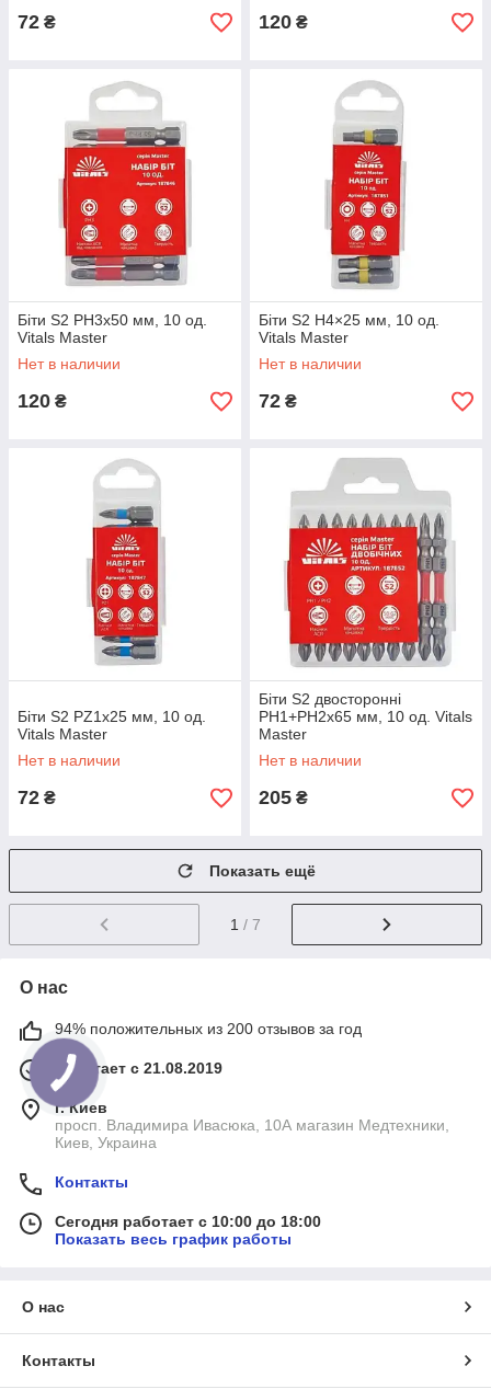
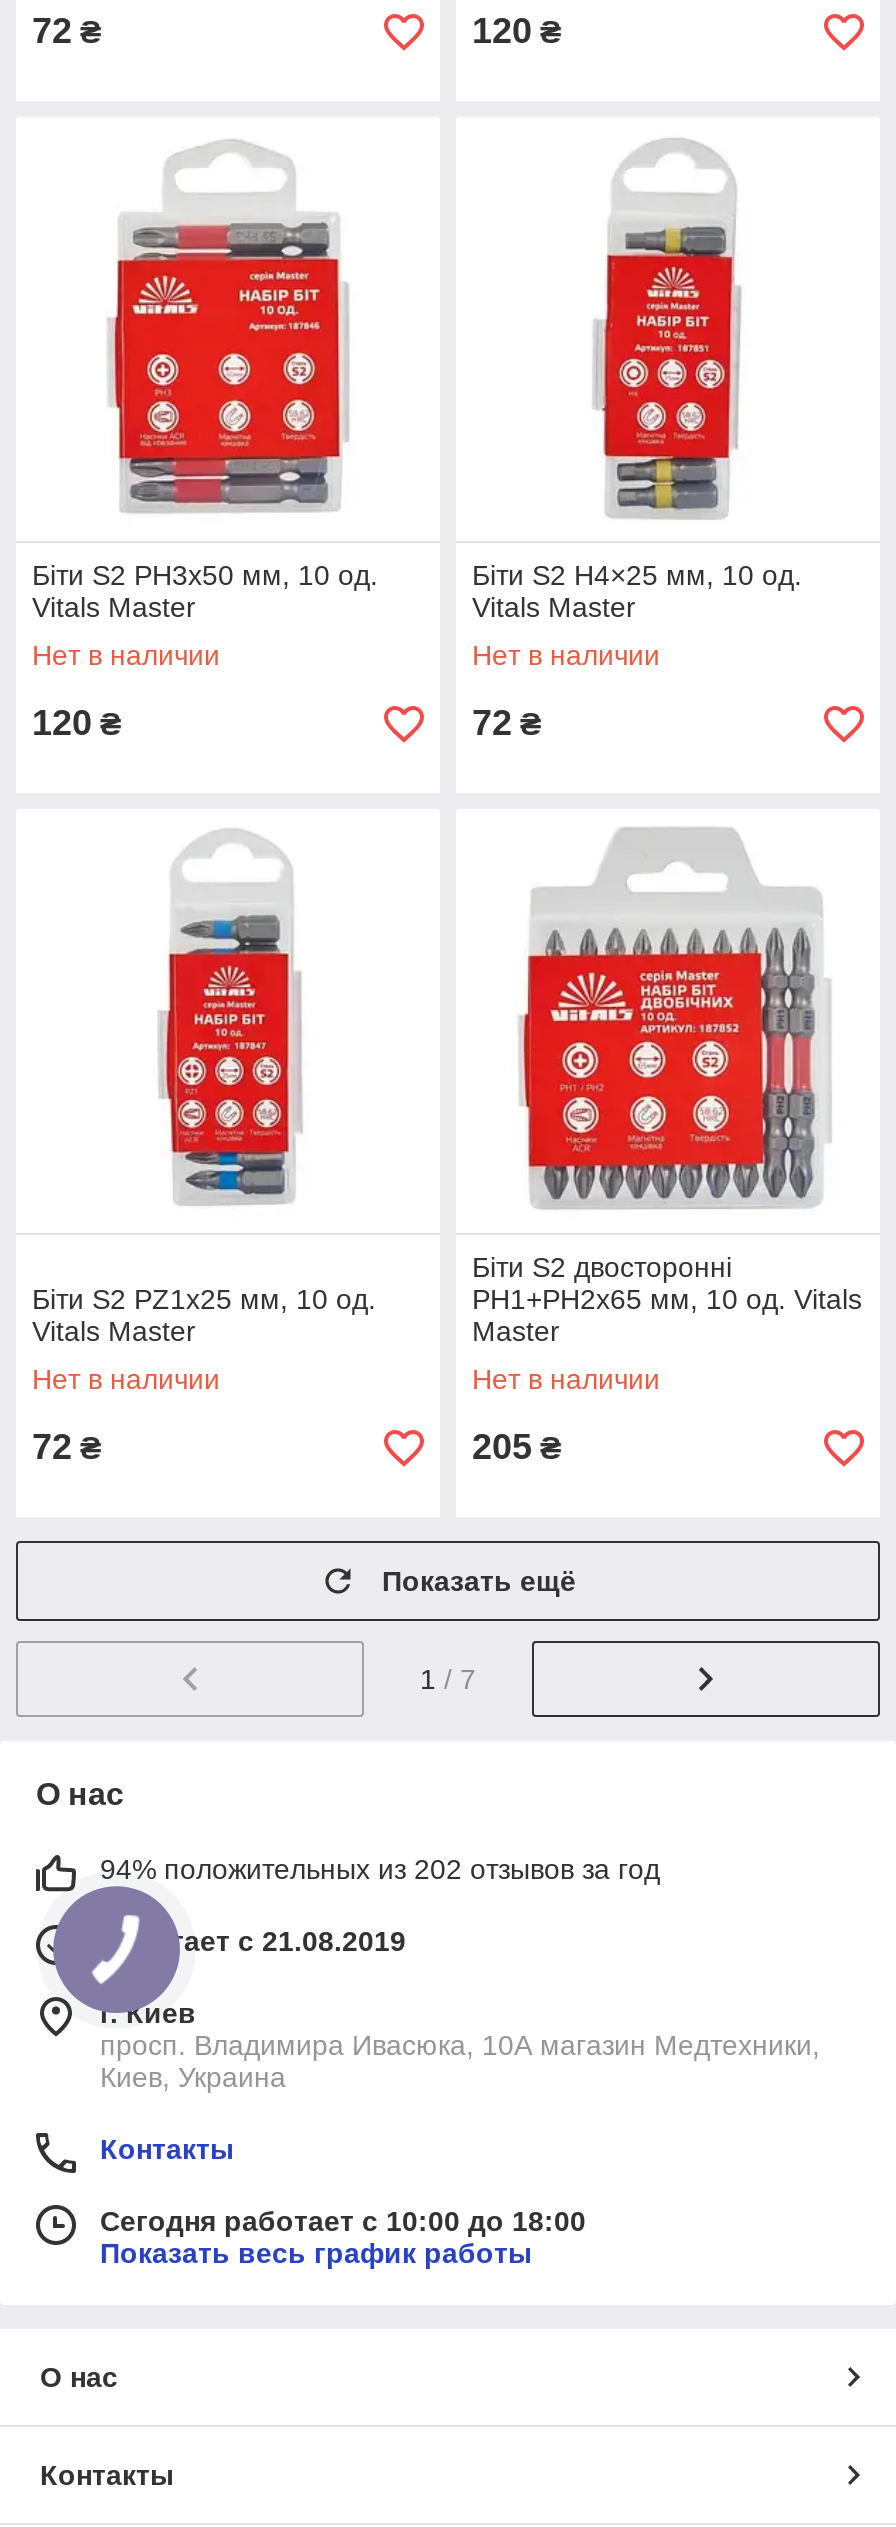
- 94% положительных из 200 отзывов за год
+ 94% положительных из 202 отзывов за год
